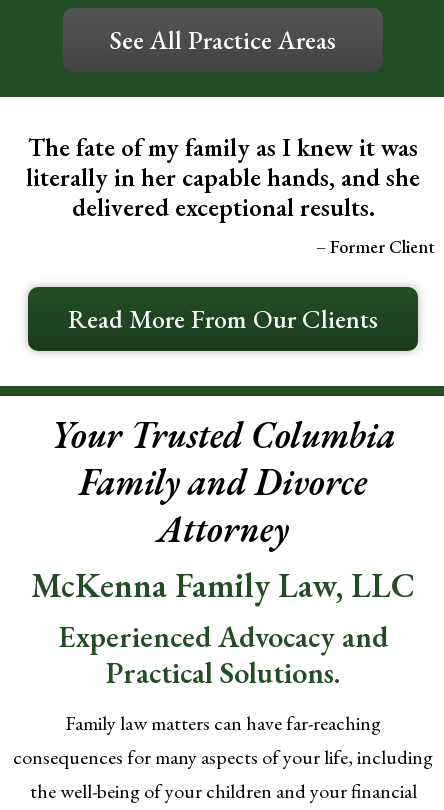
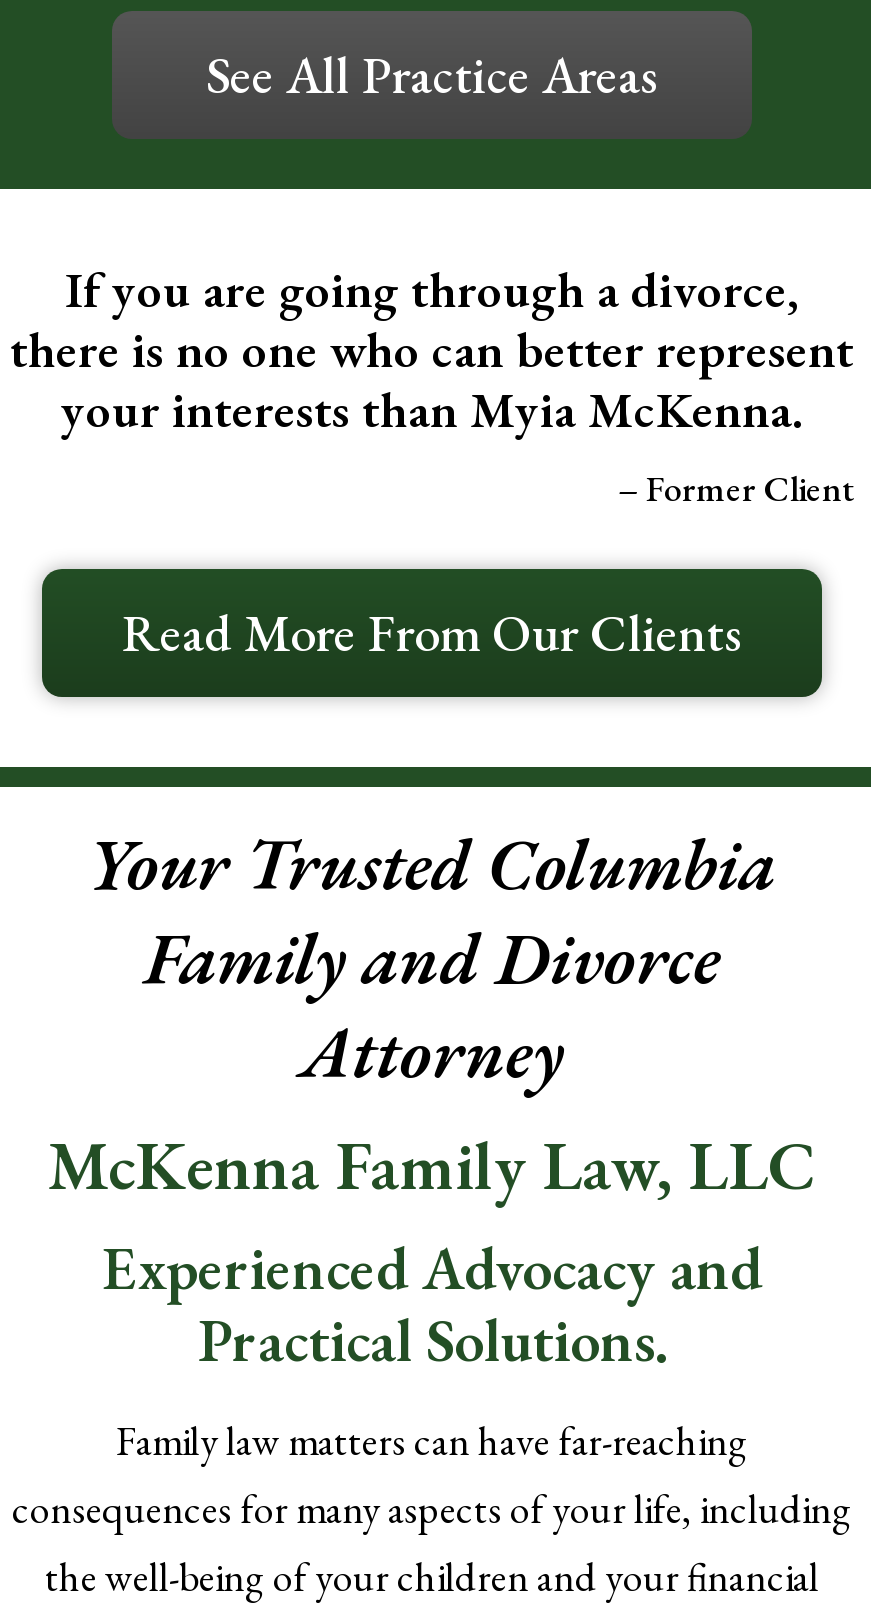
- The fate of my family as I knew it was
- literally in her capable hands, and she
- delivered exceptional results.
+ If you are going through a divorce,
+ there is no one who can better represent
+ your interests than Myia McKenna.
